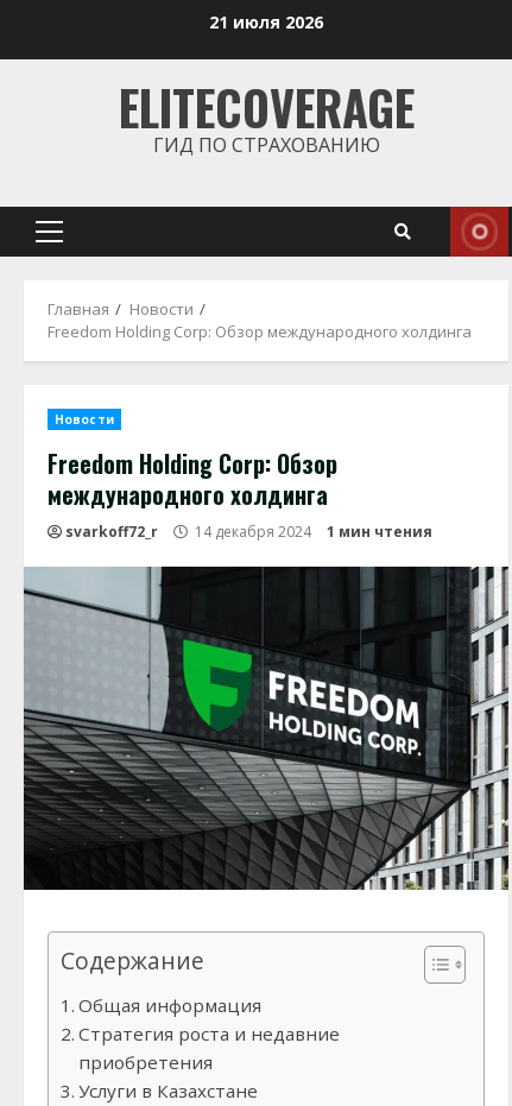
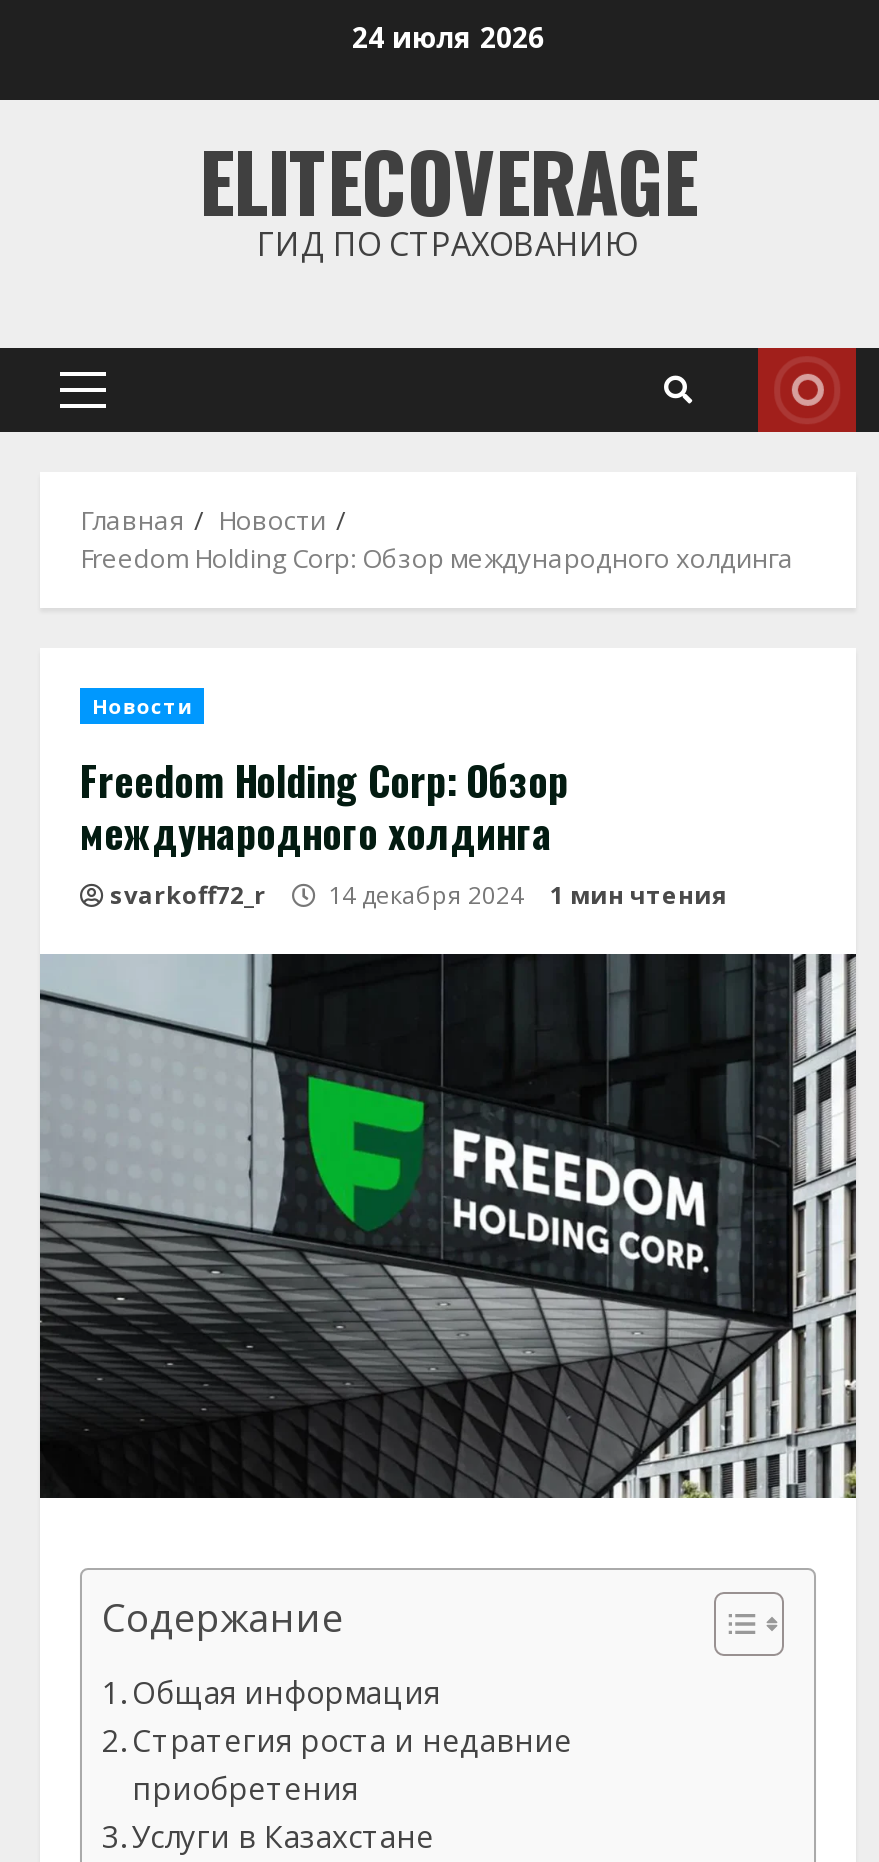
- 21 июля 2026
+ 24 июля 2026
